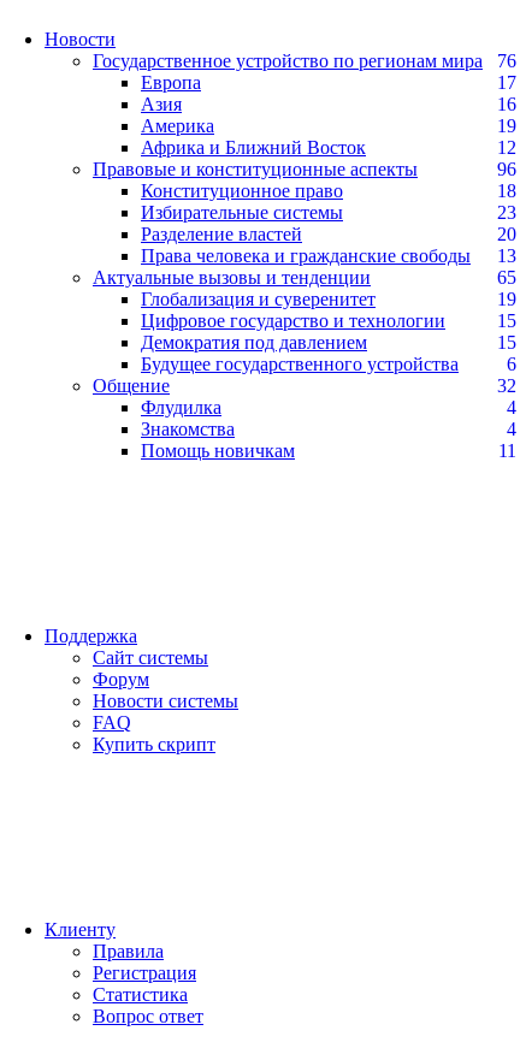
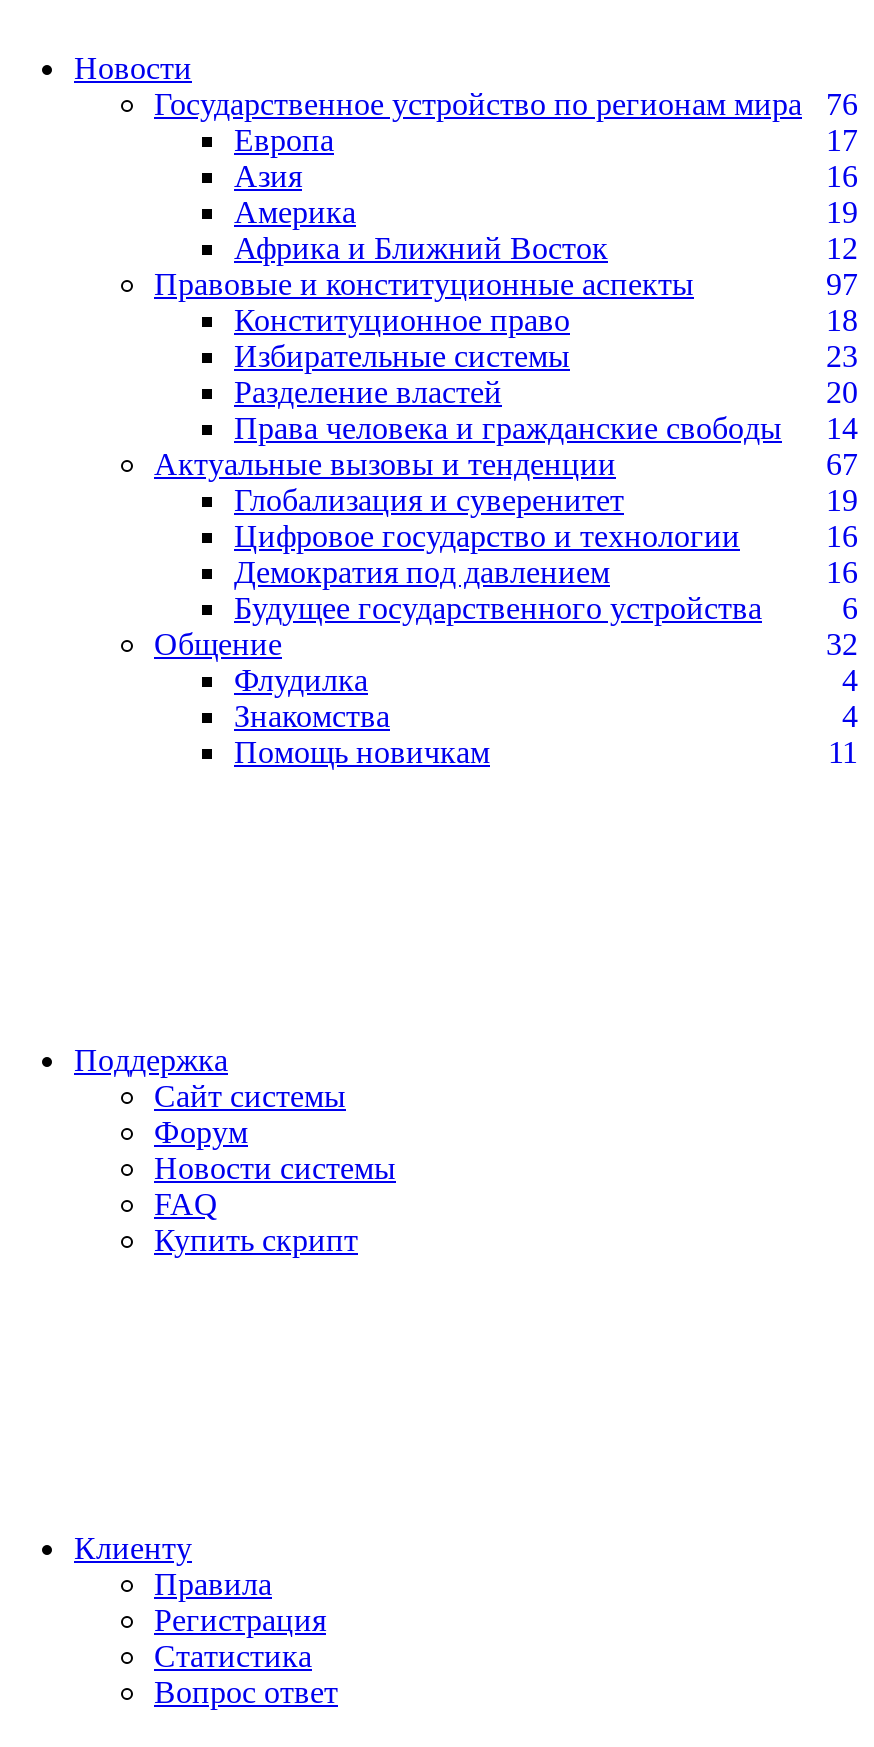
- 96
+ 97

- Права человека и гражданские свободы 13
+ Права человека и гражданские свободы 14

- 65
+ 67

- 15
+ 16

- 15
+ 16
